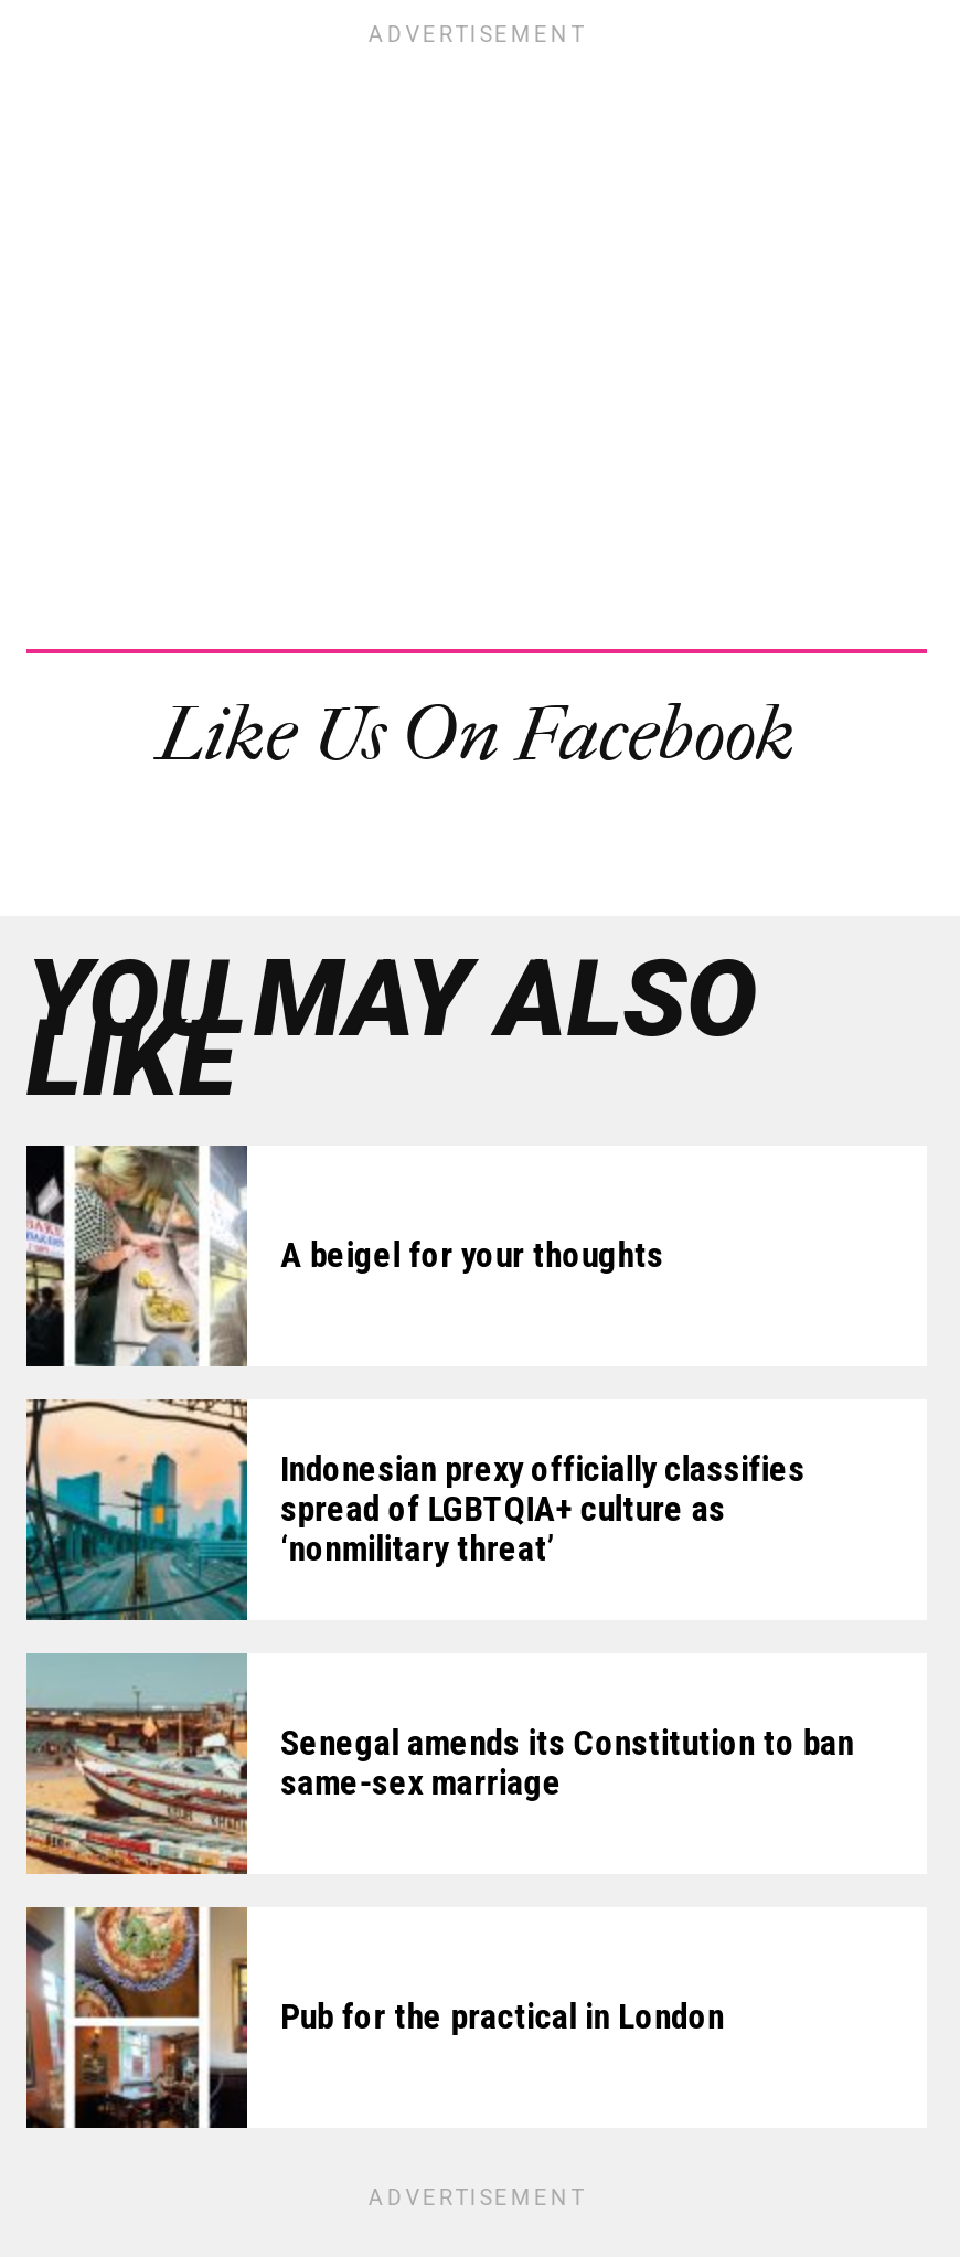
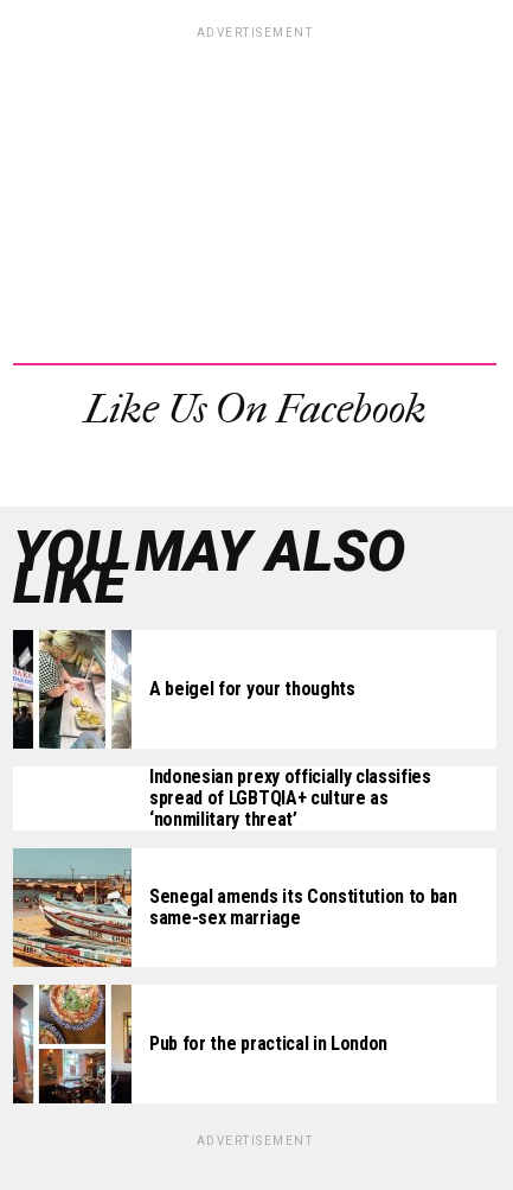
- [image]
